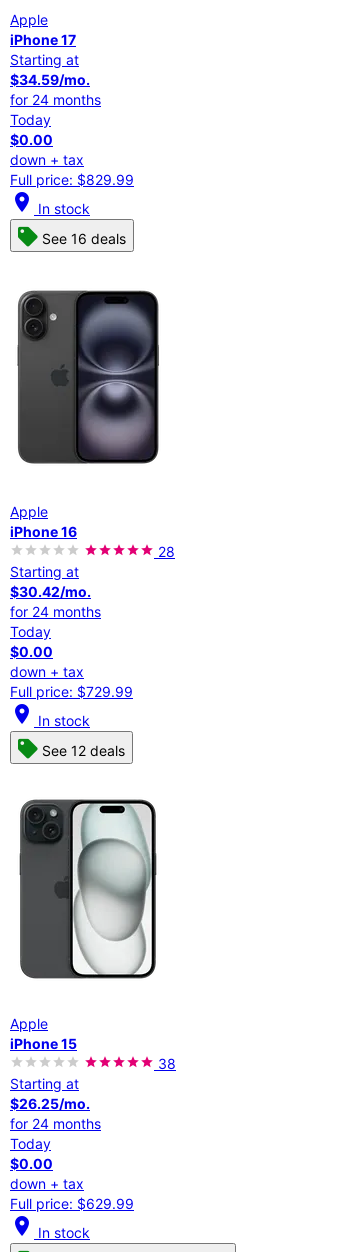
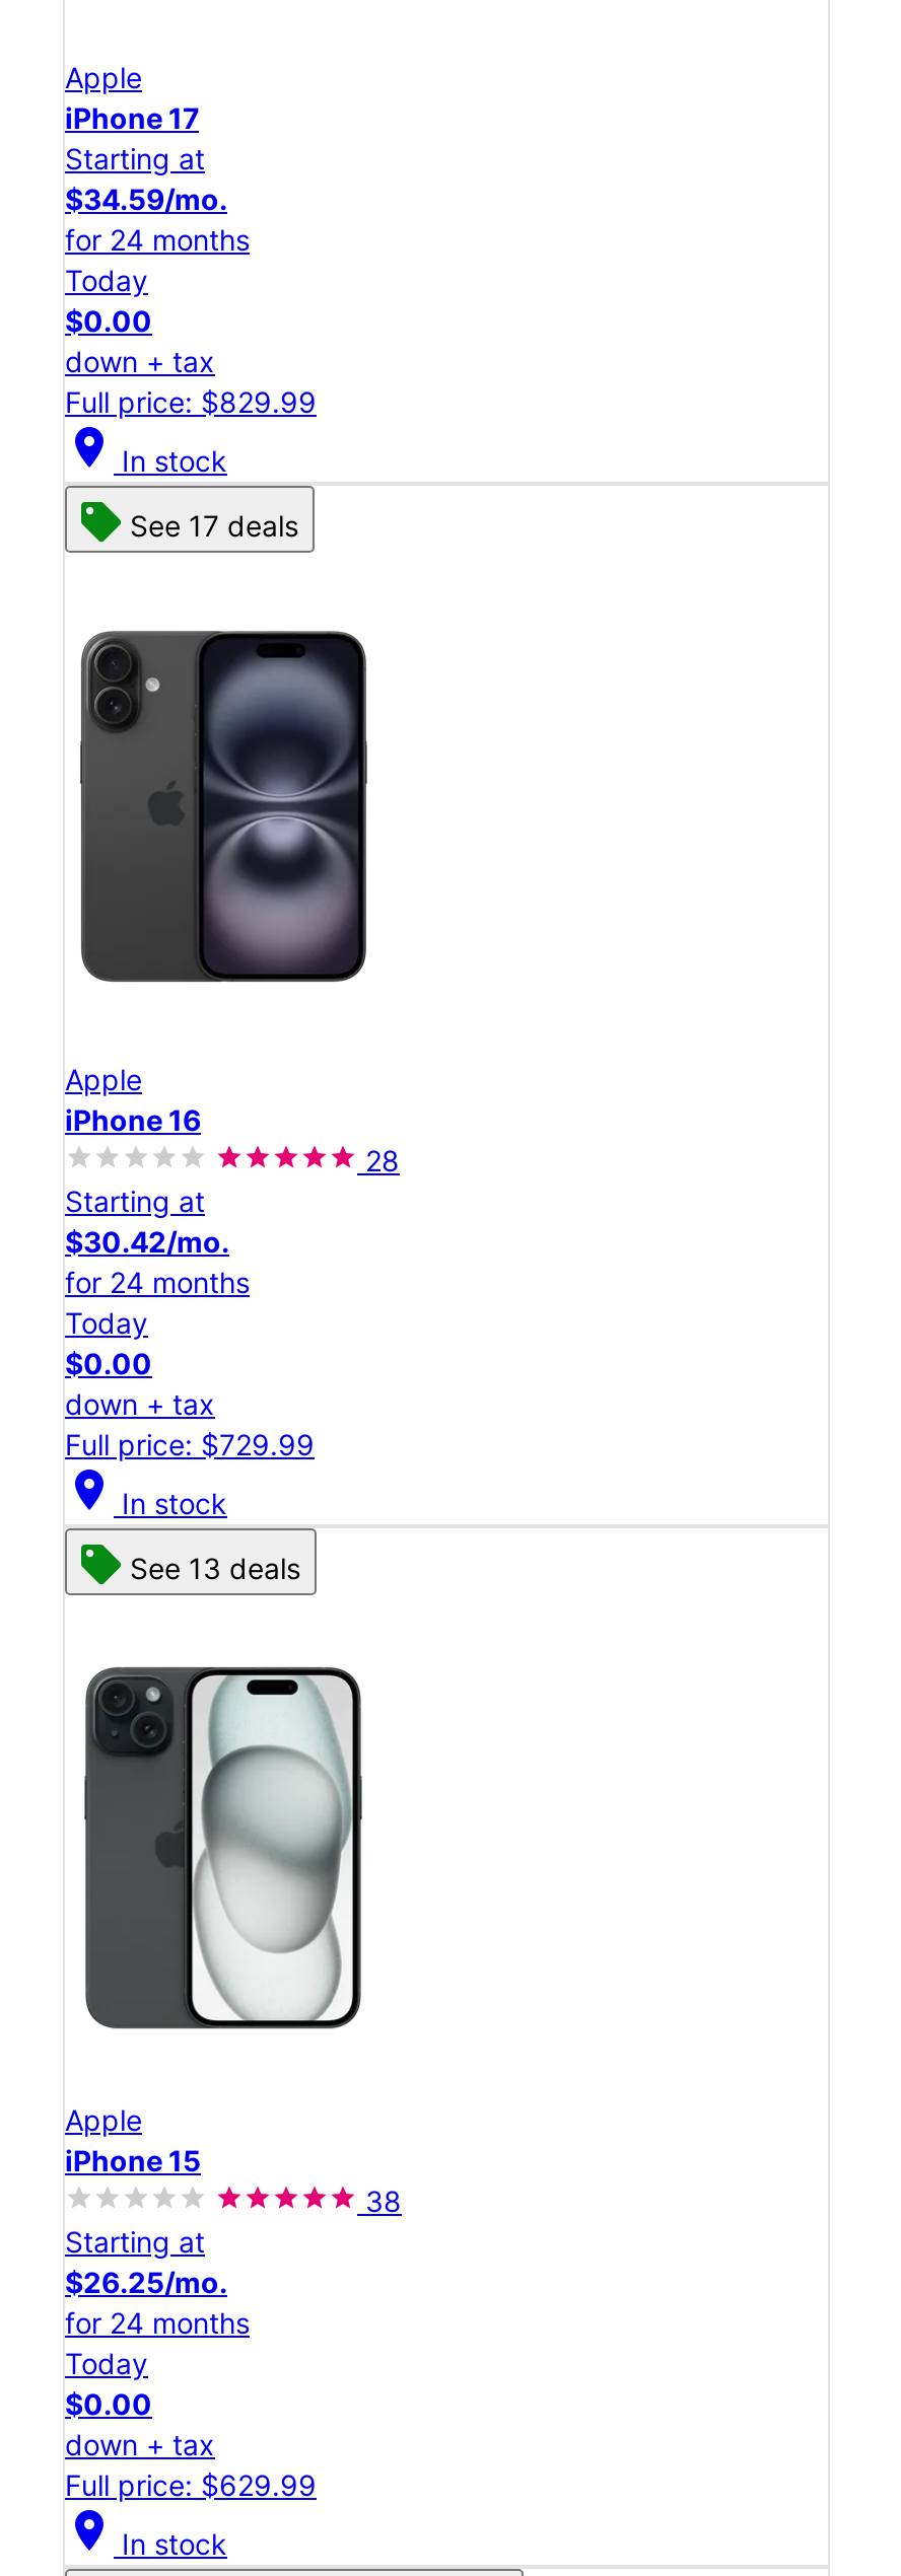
- See 16 deals
+ See 17 deals

- See 12 deals
+ See 13 deals
